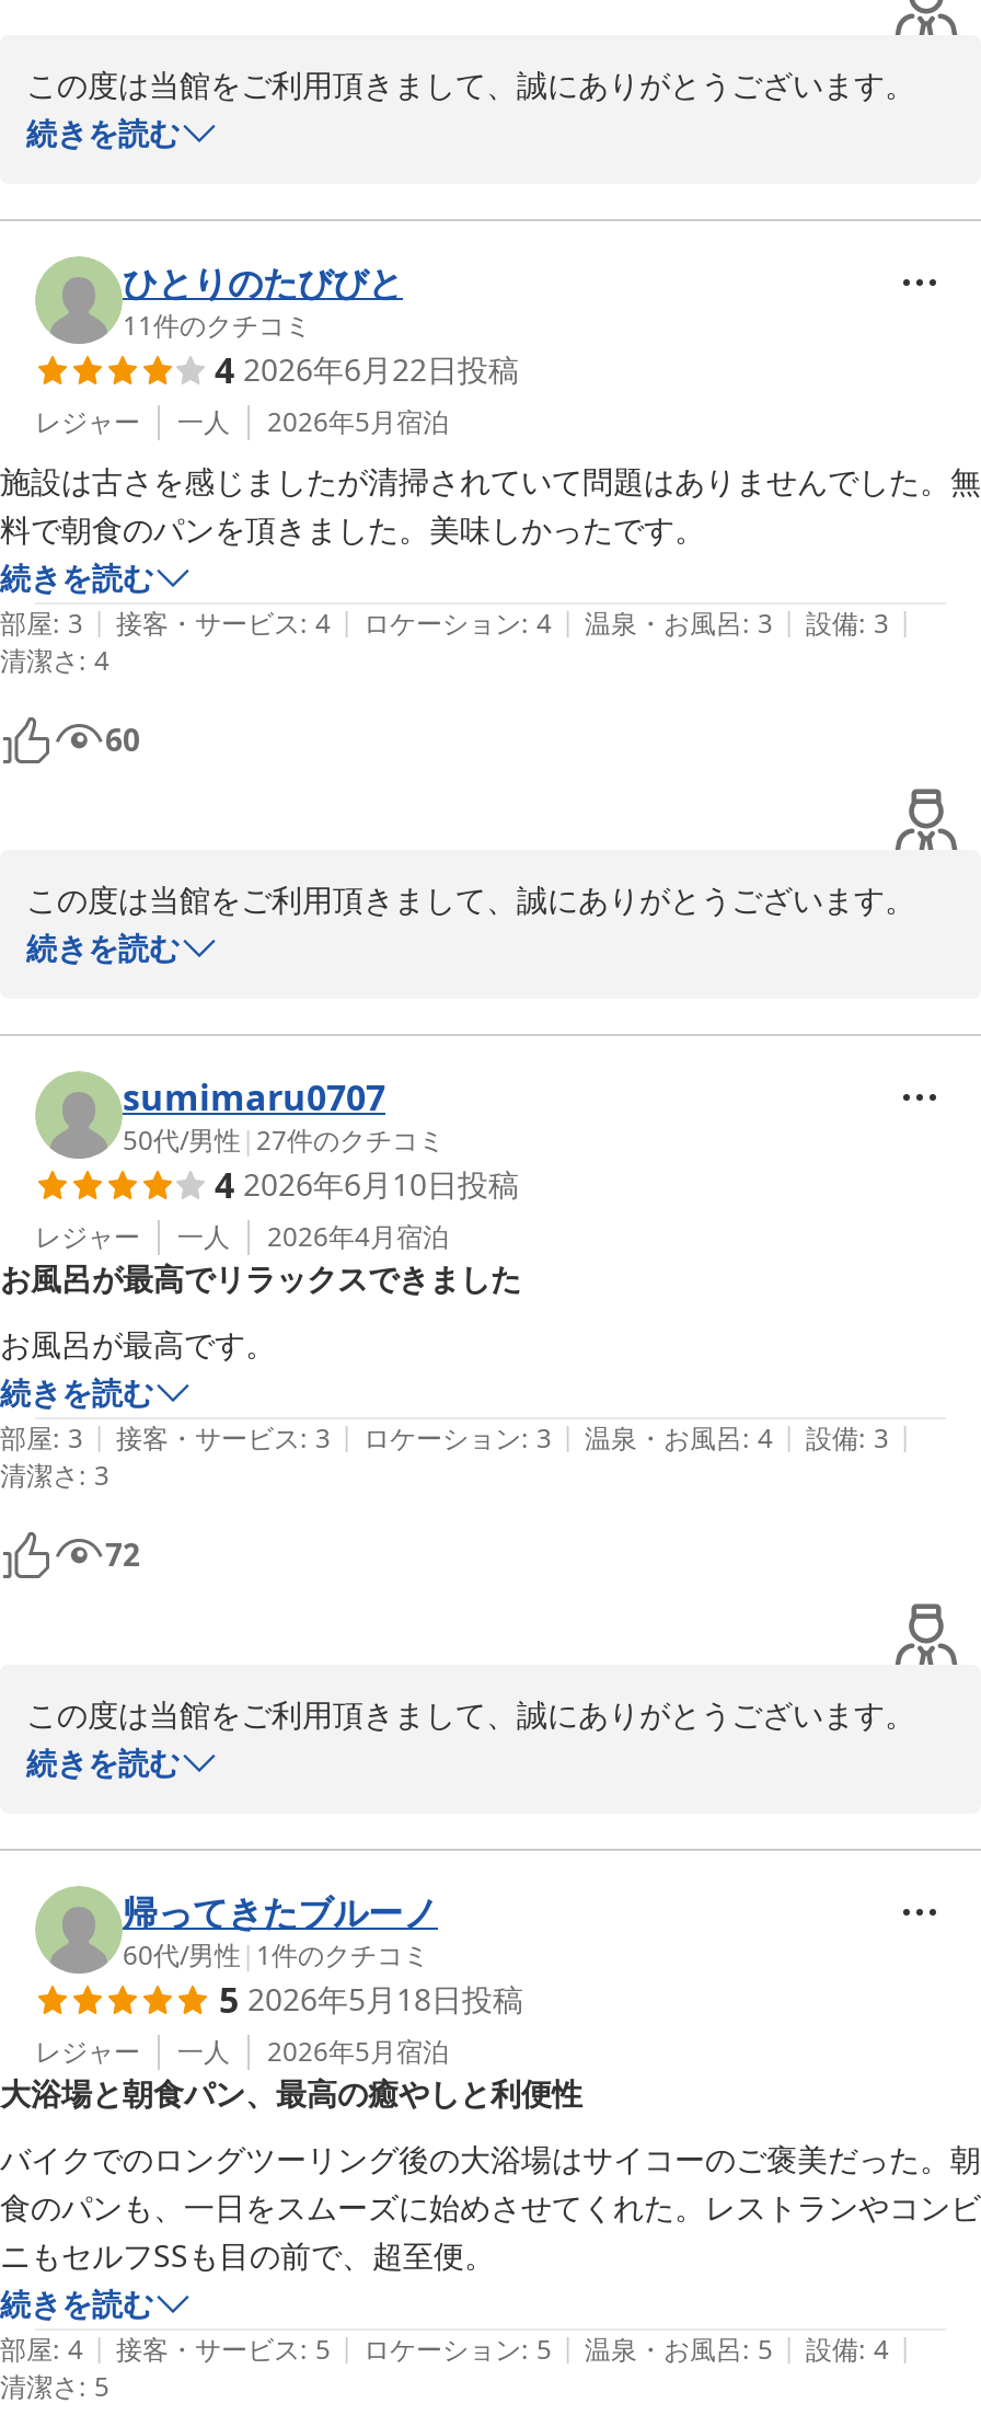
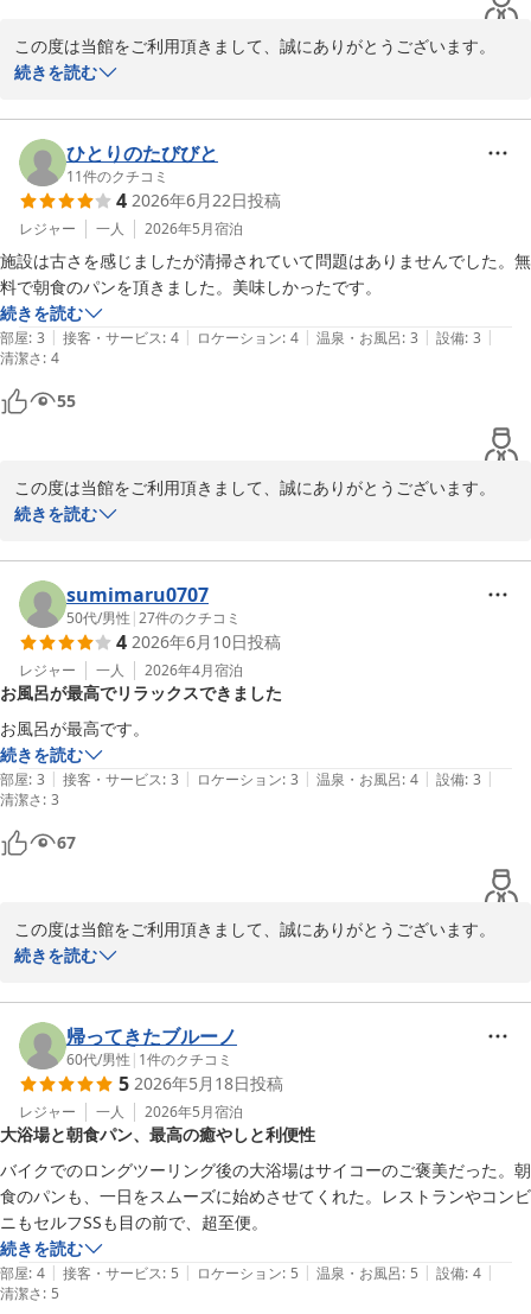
- 60
+ 55

- 72
+ 67
